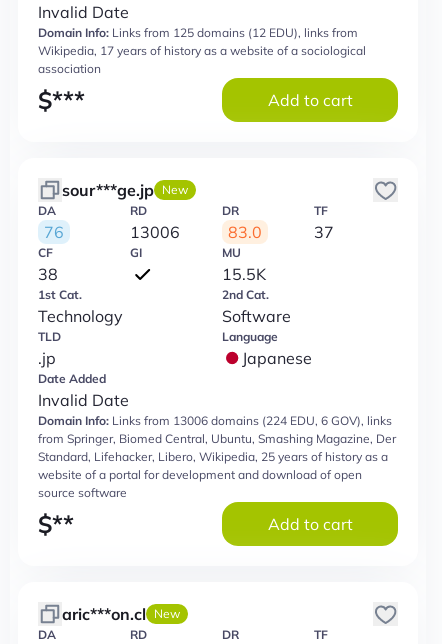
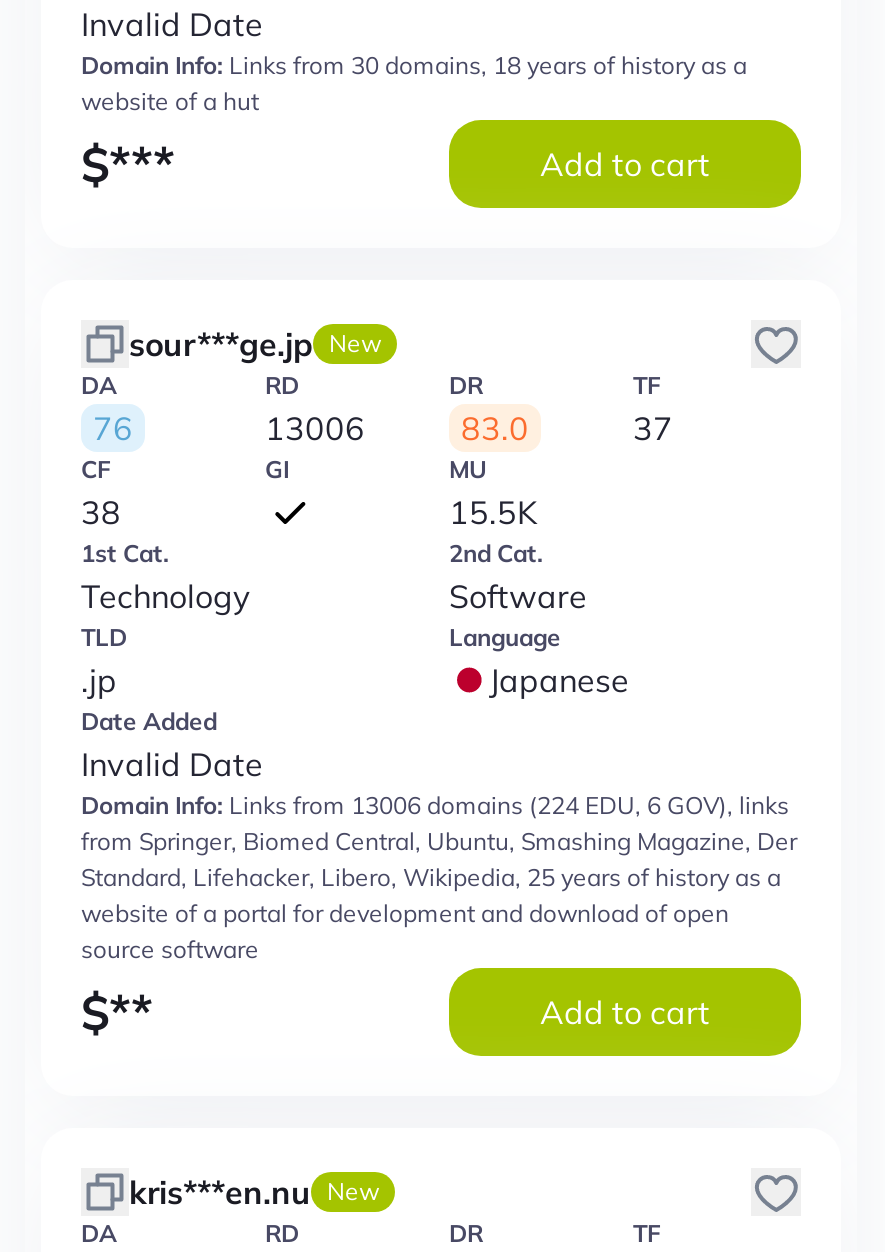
- Domain Info: Links from 125 domains (12 EDU), links from
- Wikipedia, 17 years of history as a website of a sociological
- association
+ Domain Info: Links from 30 domains, 18 years of history as a
+ website of a hut

- aric***on.cl New
+ kris***en.nu New
